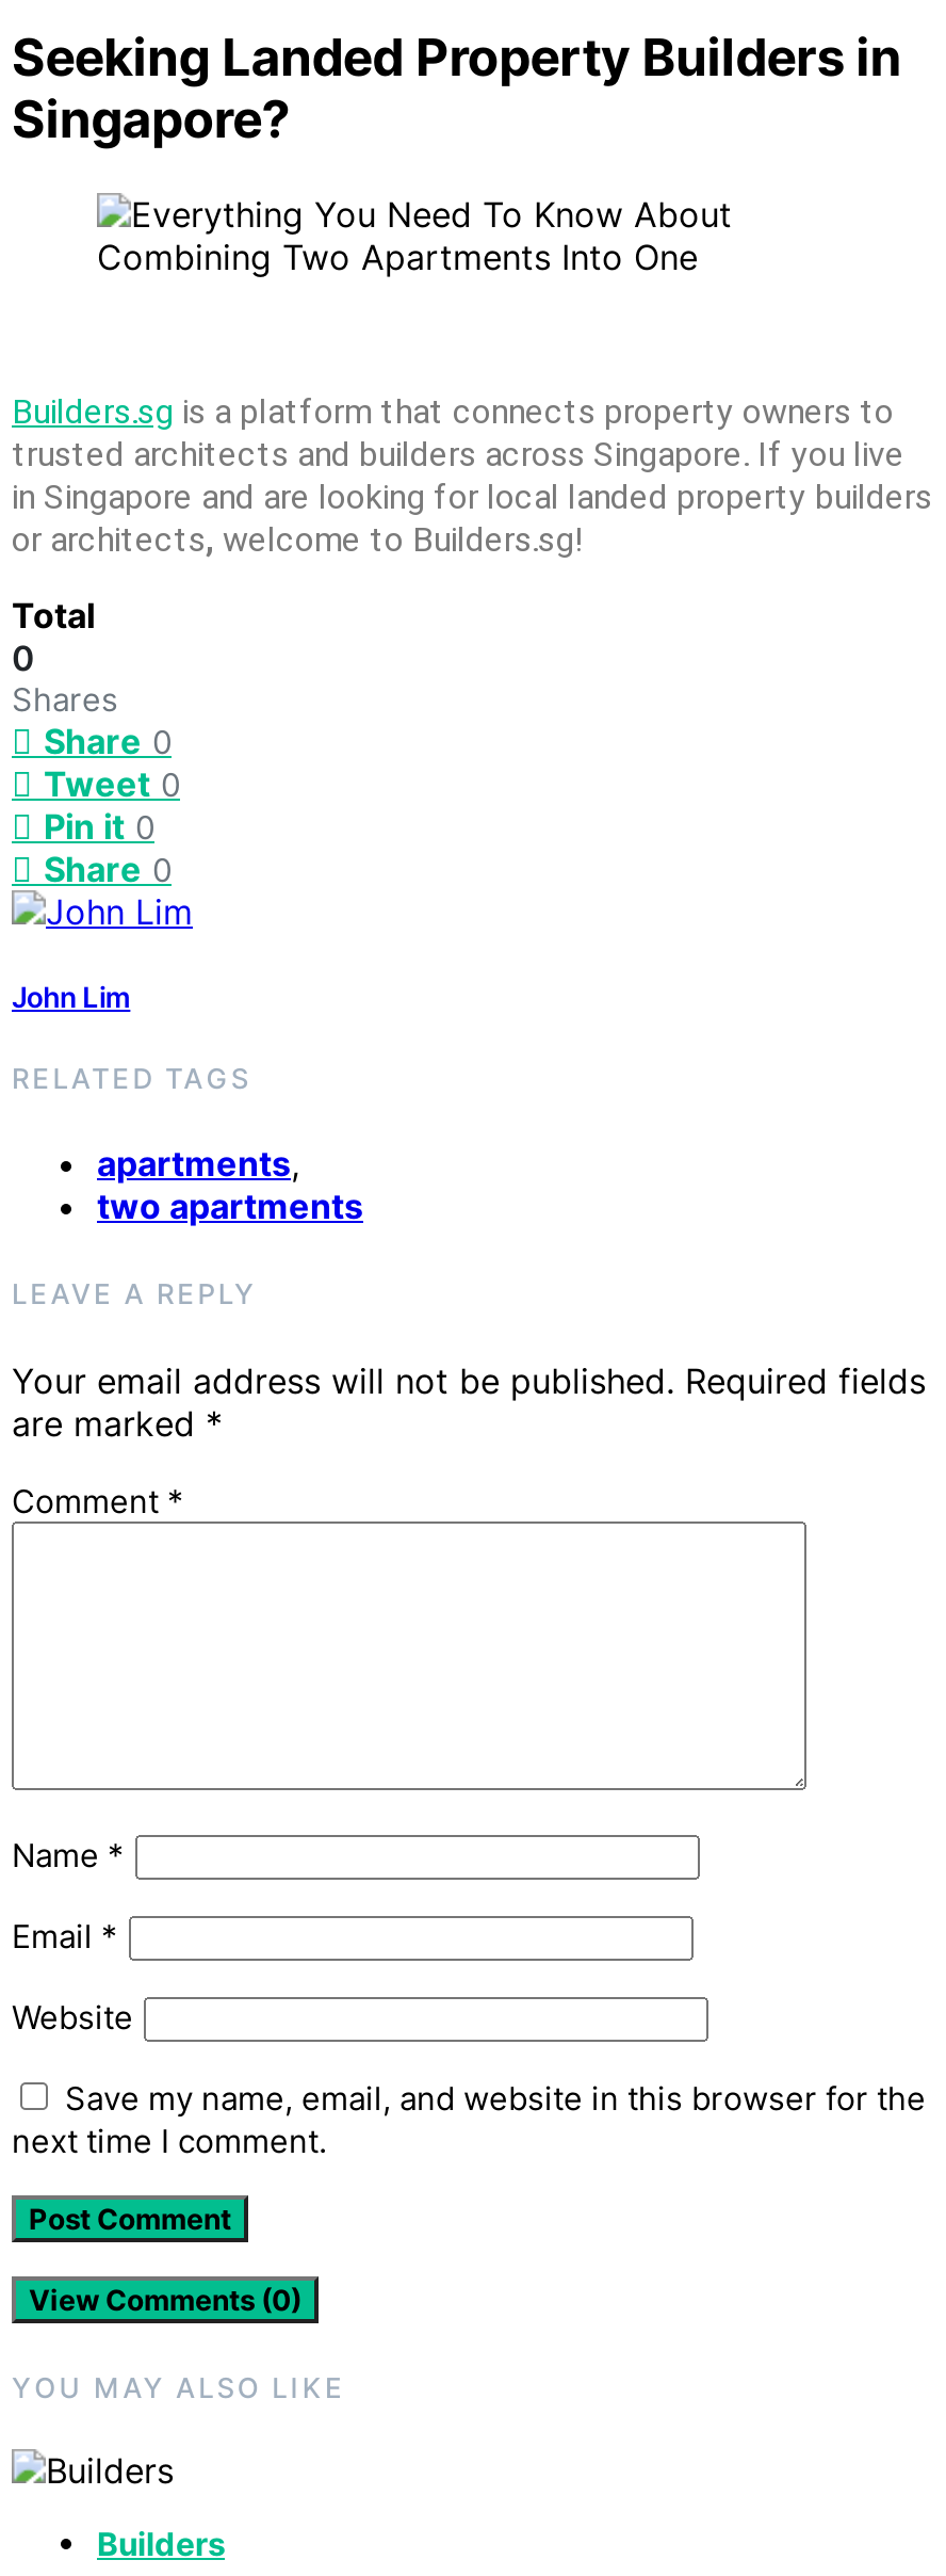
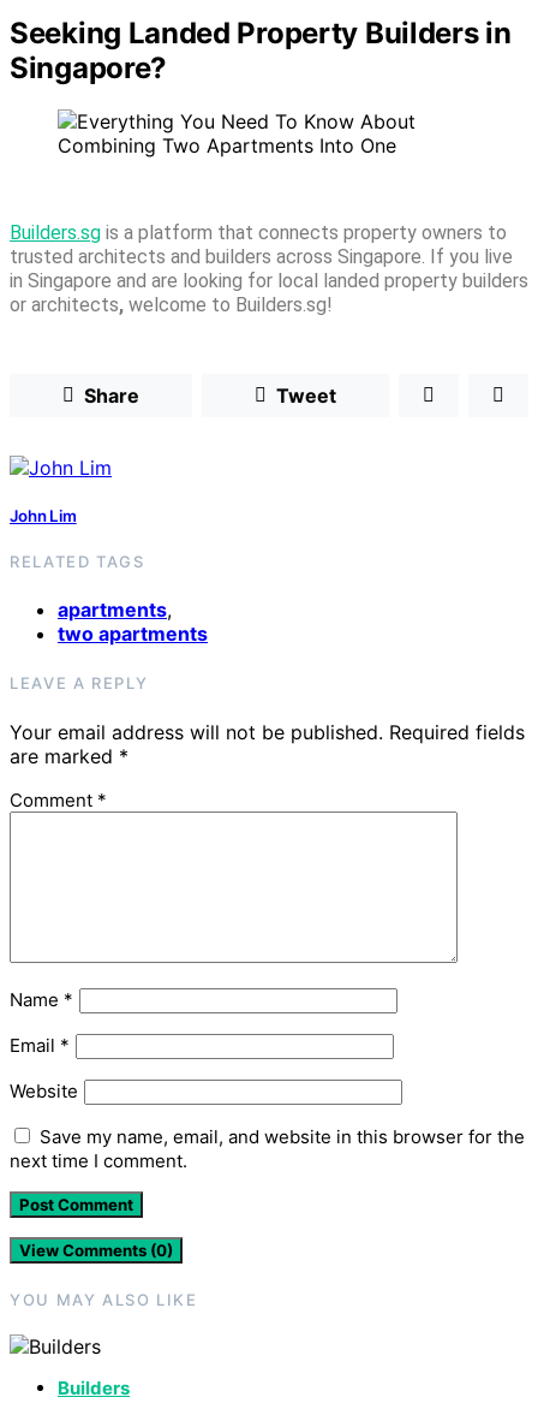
- Total
- 0
- Shares
- Share 0
- Tweet 0
- Pin it 0
- Share 0
+ Share
+ Tweet
